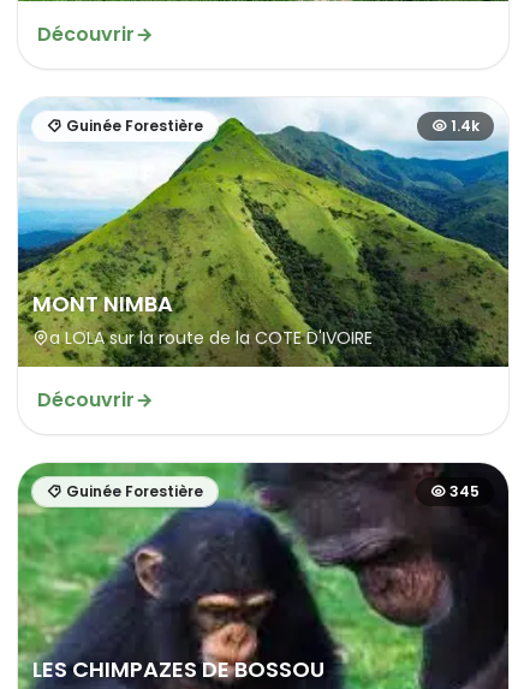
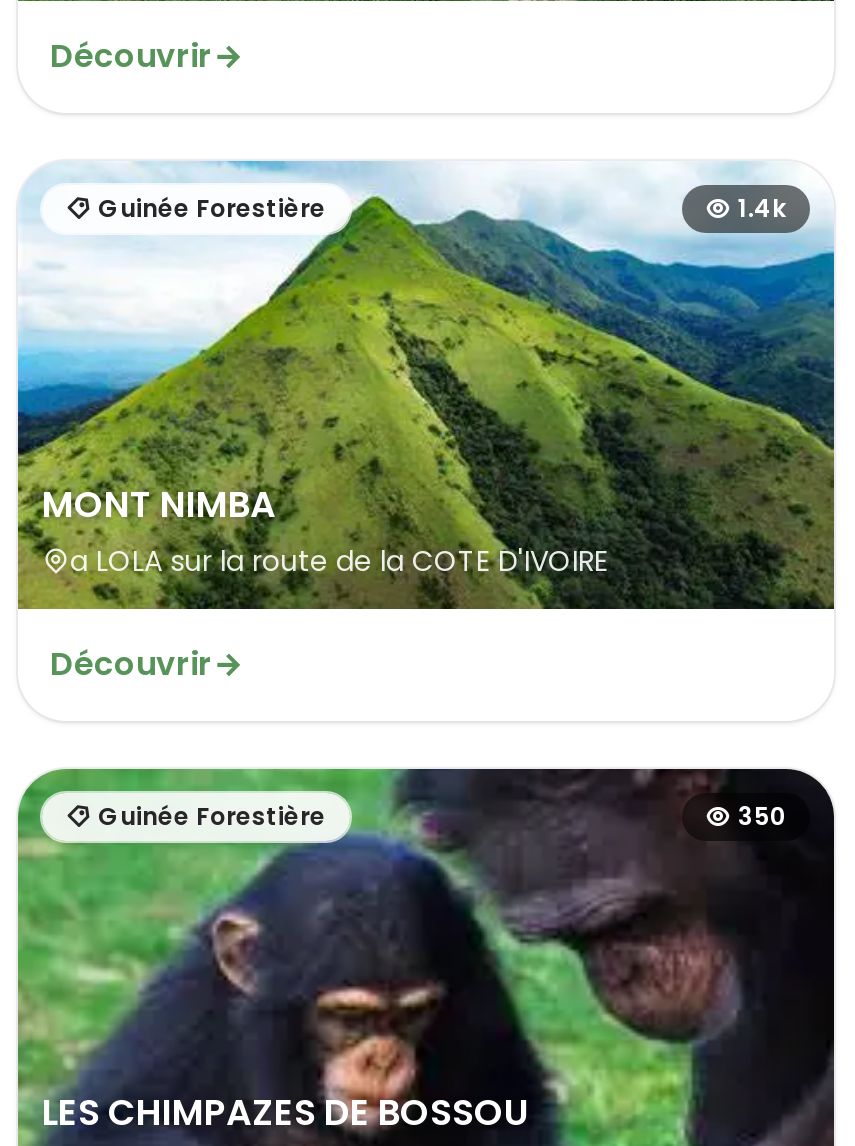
- 345
+ 350
